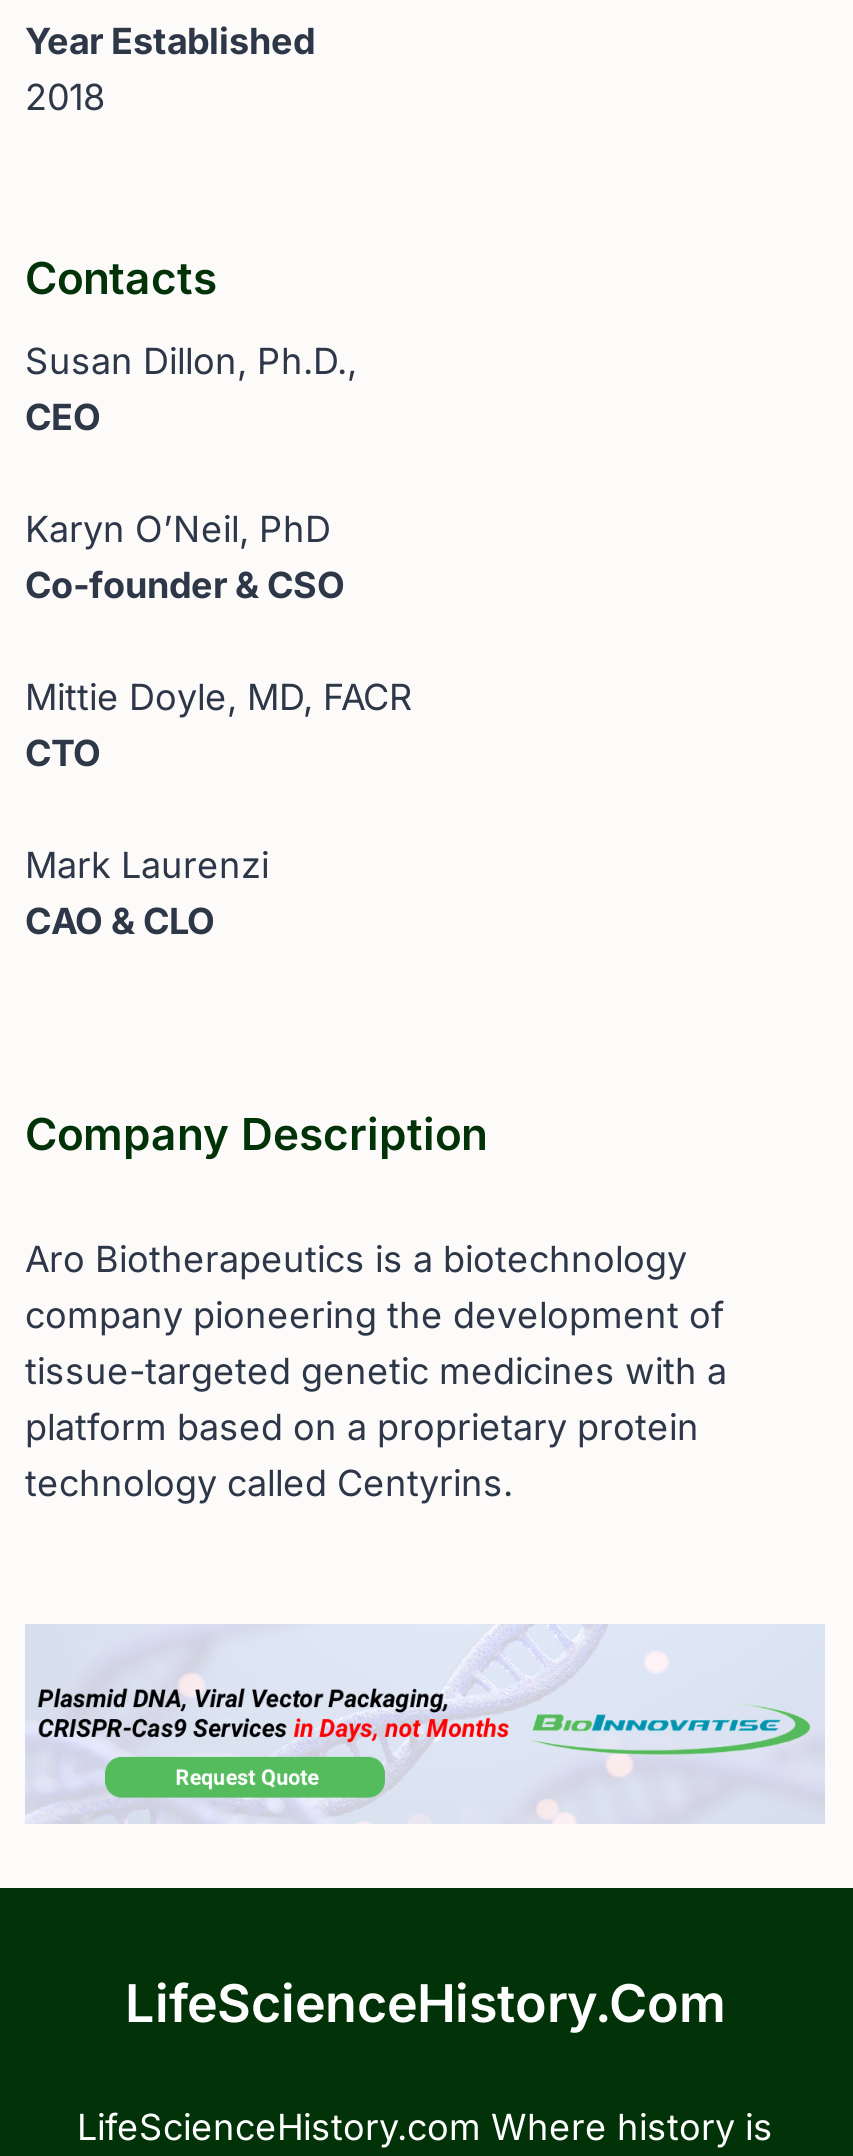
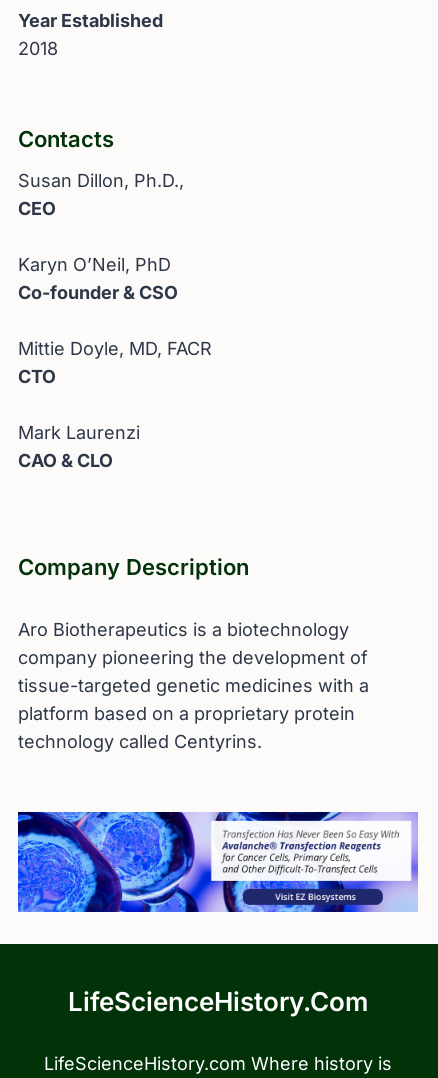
- [image]
+ [image]
